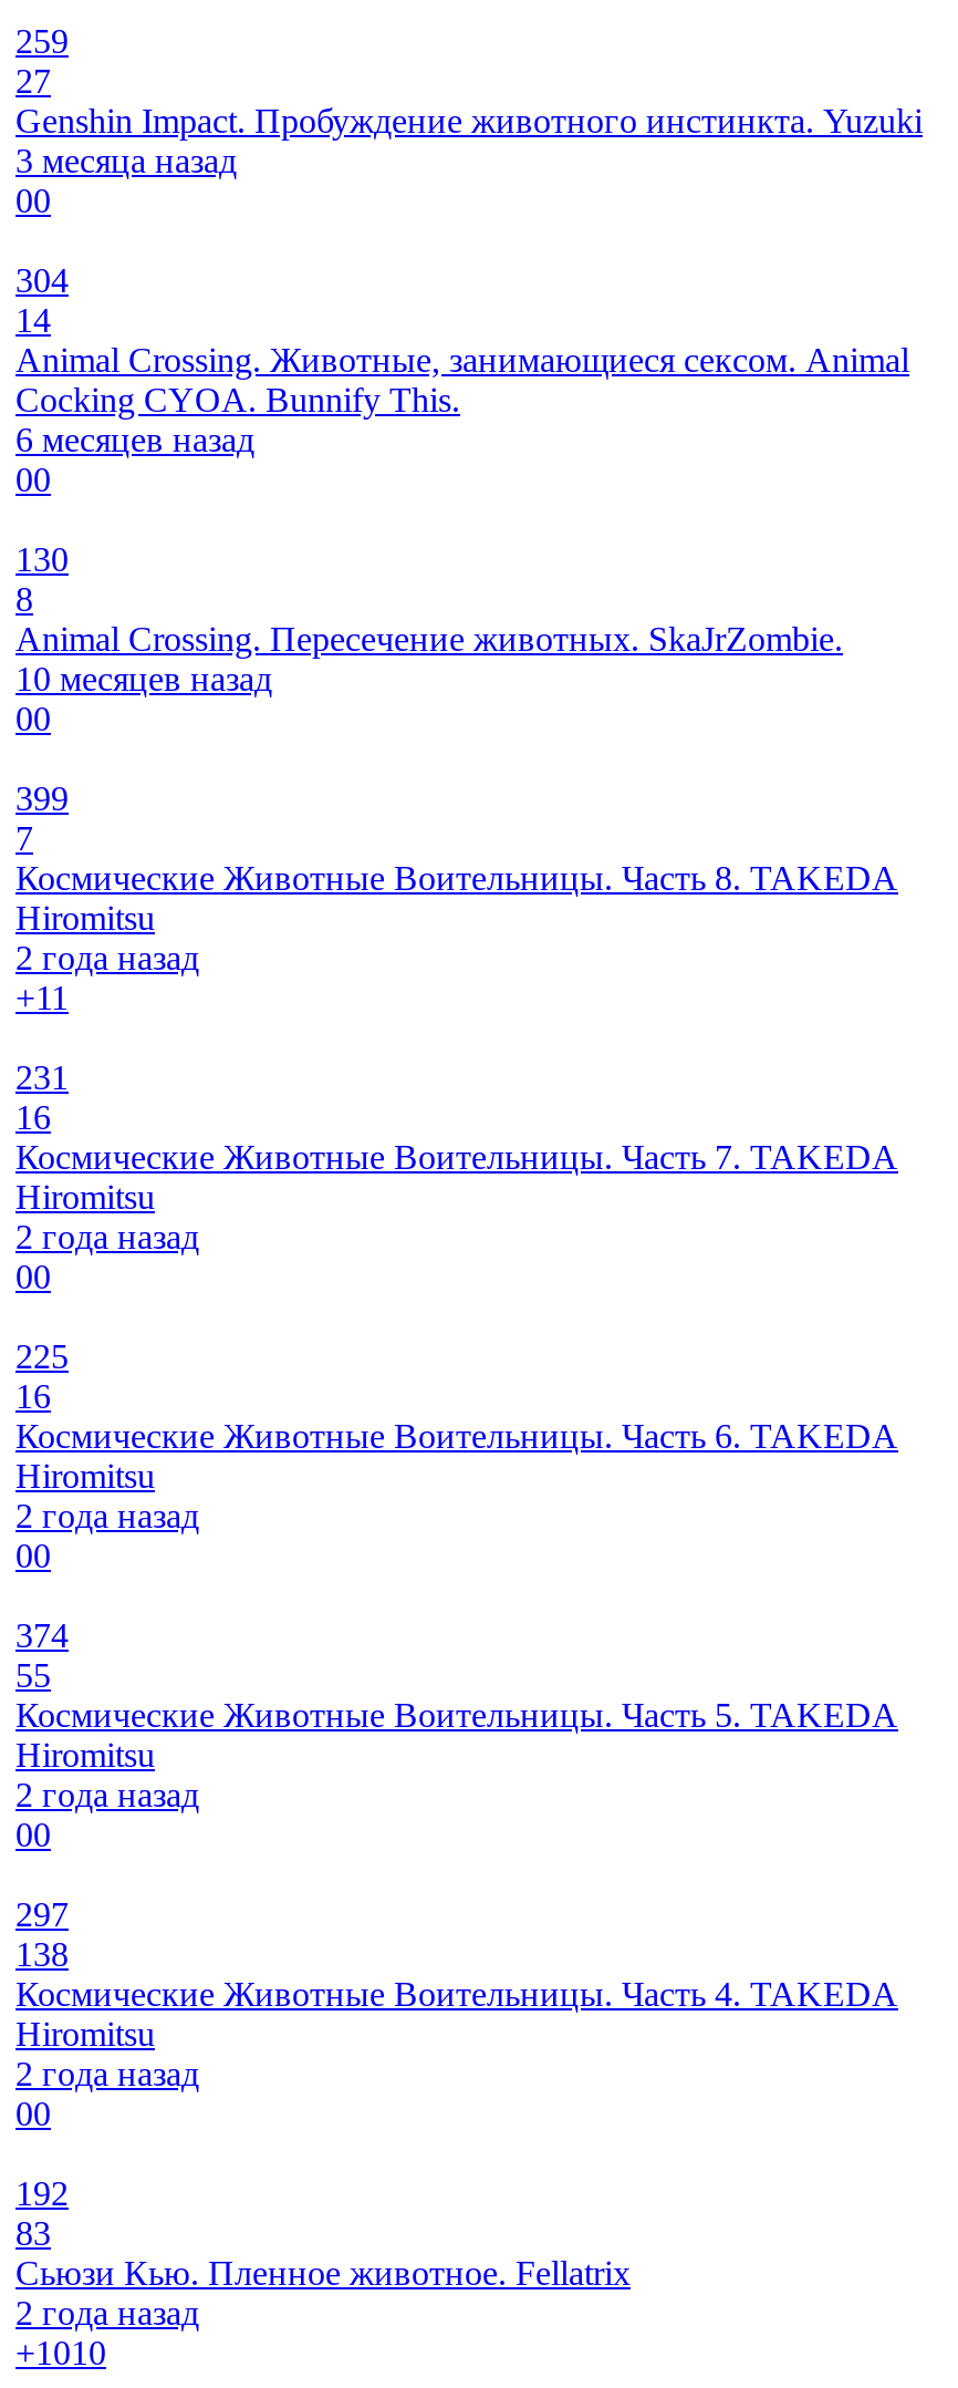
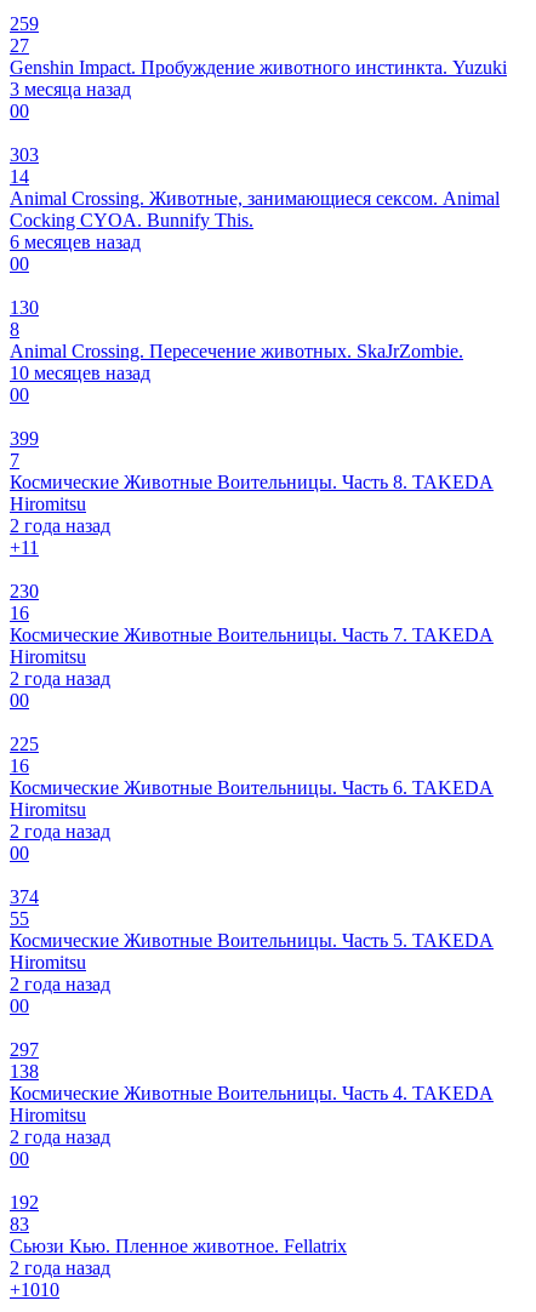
- 304
+ 303

- 231
+ 230
